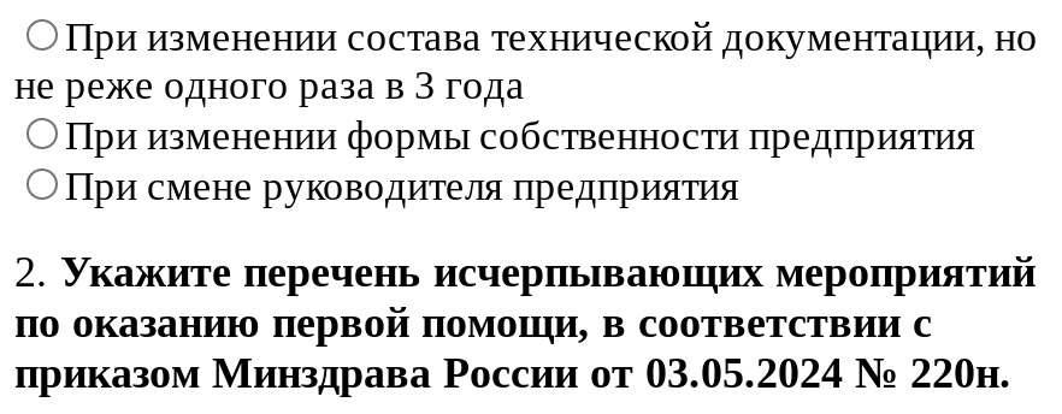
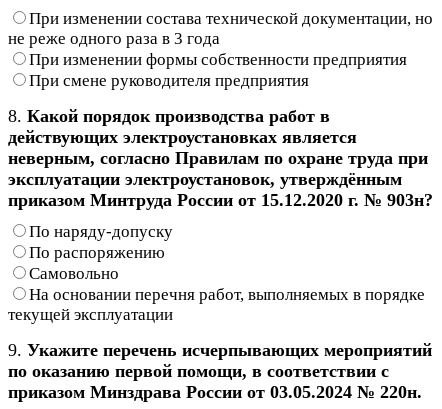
- 2. Укажите перечень исчерпывающих мероприятий
+ 8. Какой порядок производства работ в
+ действующих электроустановках является
+ неверным, согласно Правилам по охране труда при
+ эксплуатации электроустановок, утверждённым
+ приказом Минтруда России от 15.12.2020 г. № 903н?
+ По наряду-допуску
+ По распоряжению
+ Самовольно
+ На основании перечня работ, выполняемых в порядке
+ текущей эксплуатации
+ 9. Укажите перечень исчерпывающих мероприятий
